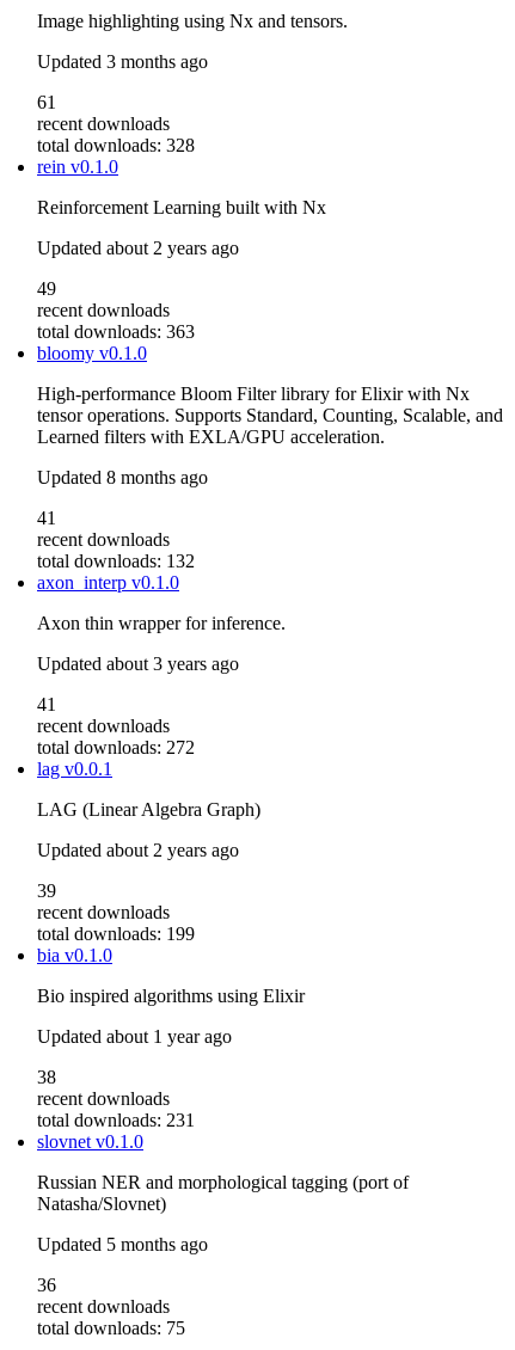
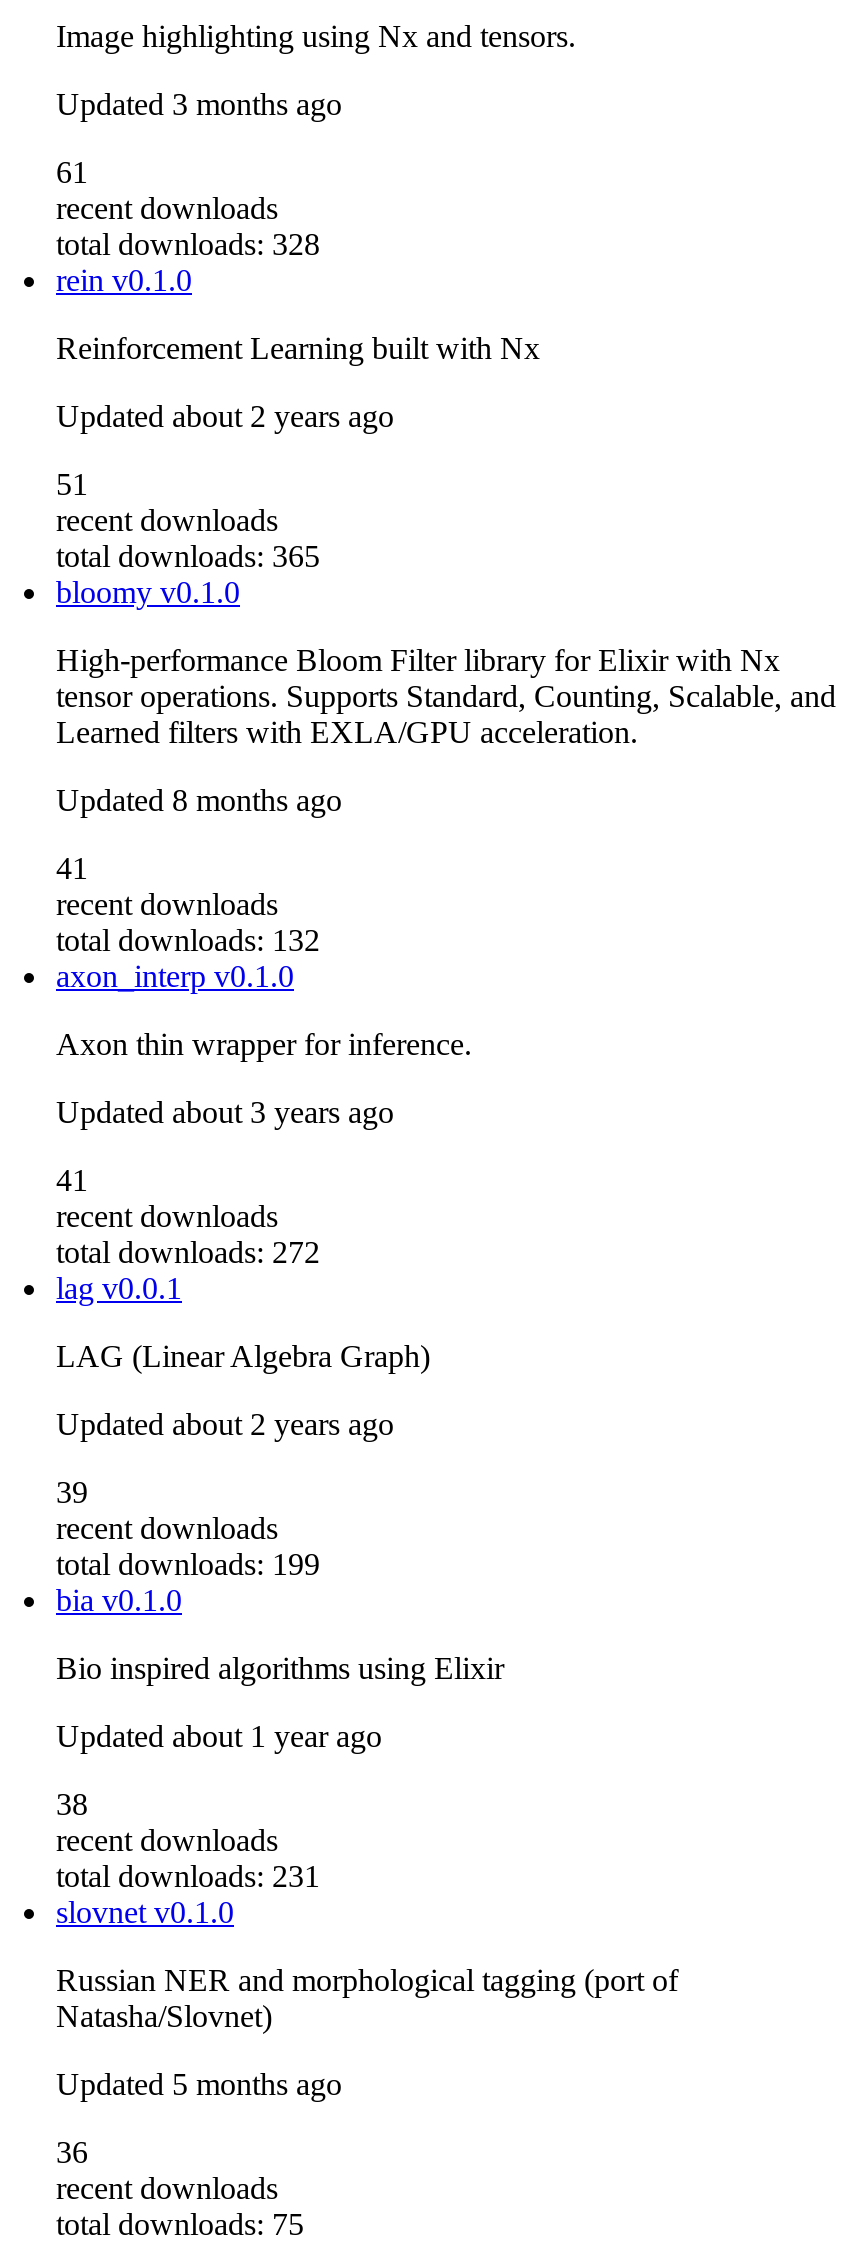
- 49
+ 51

- total downloads: 363
+ total downloads: 365
